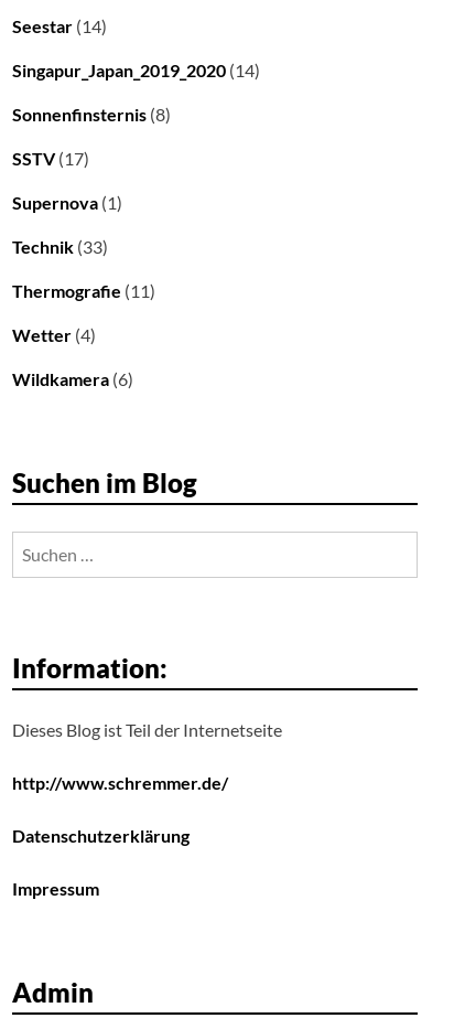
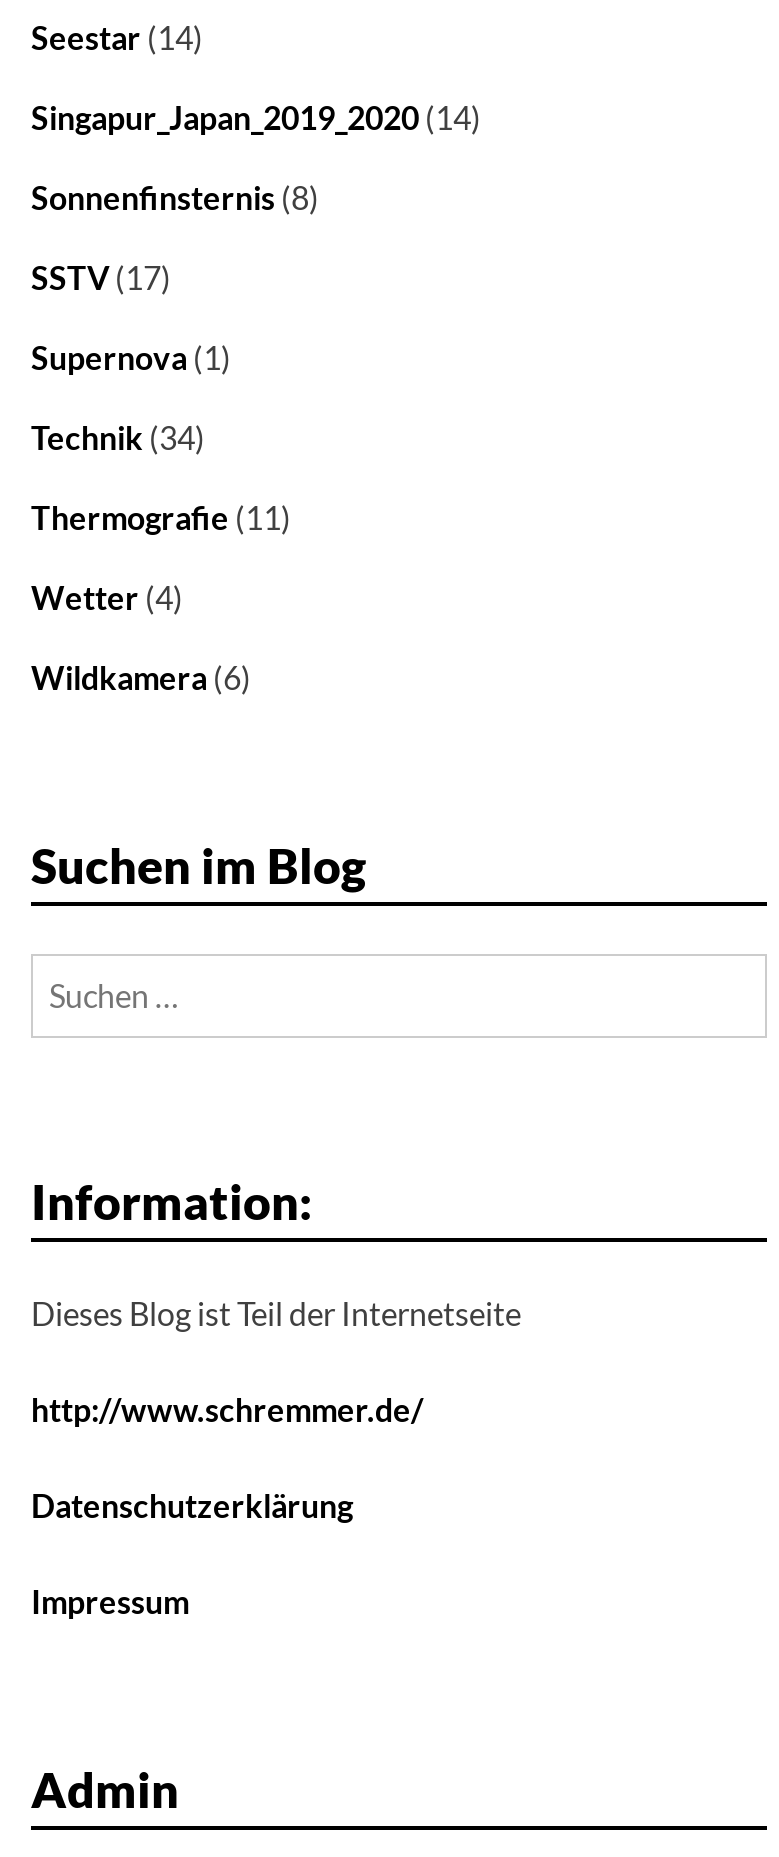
- Technik (33)
+ Technik (34)
